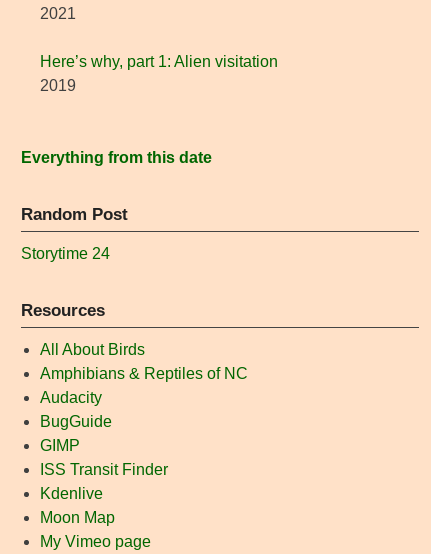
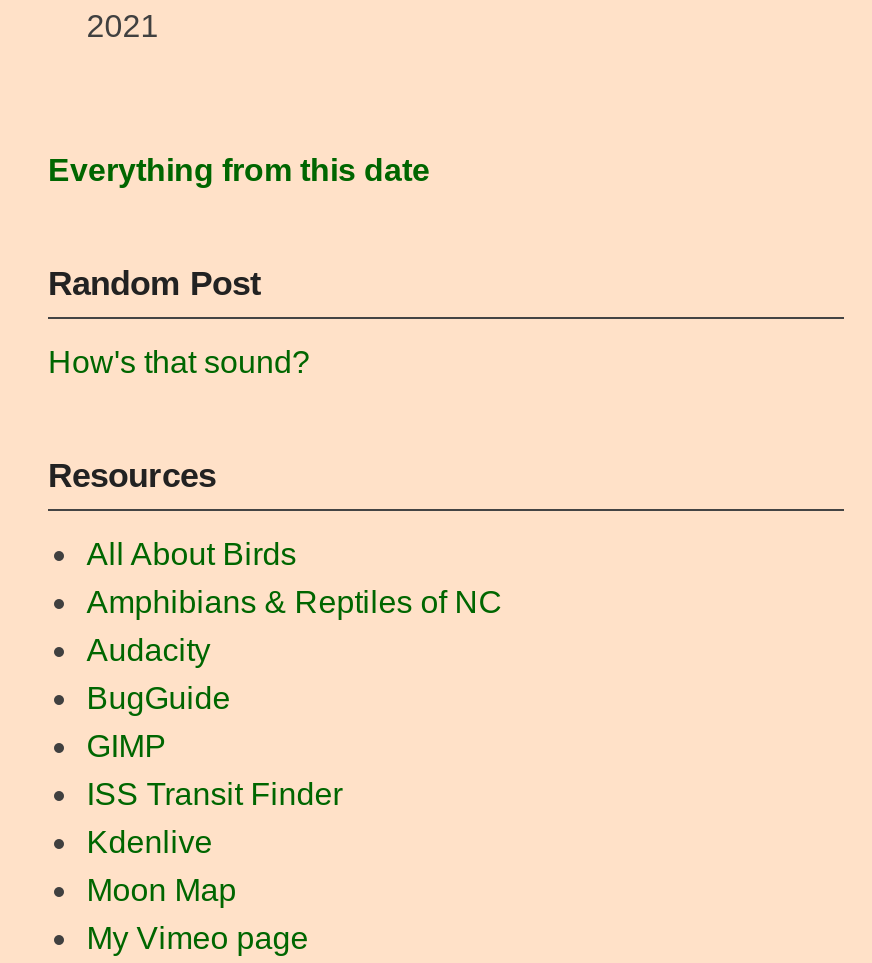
- Here’s why, part 1: Alien visitation
- 2019

- Storytime 24
+ How's that sound?
